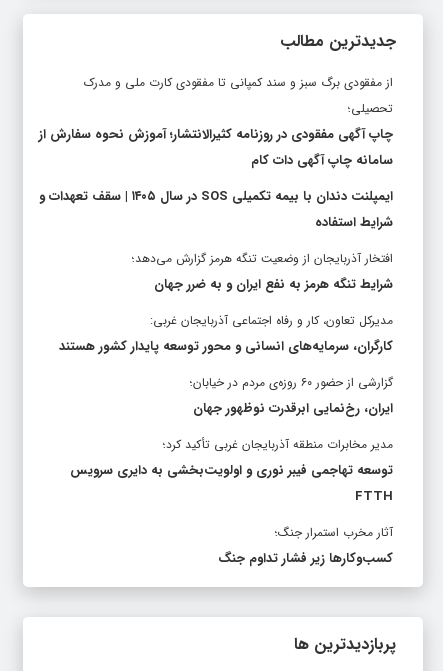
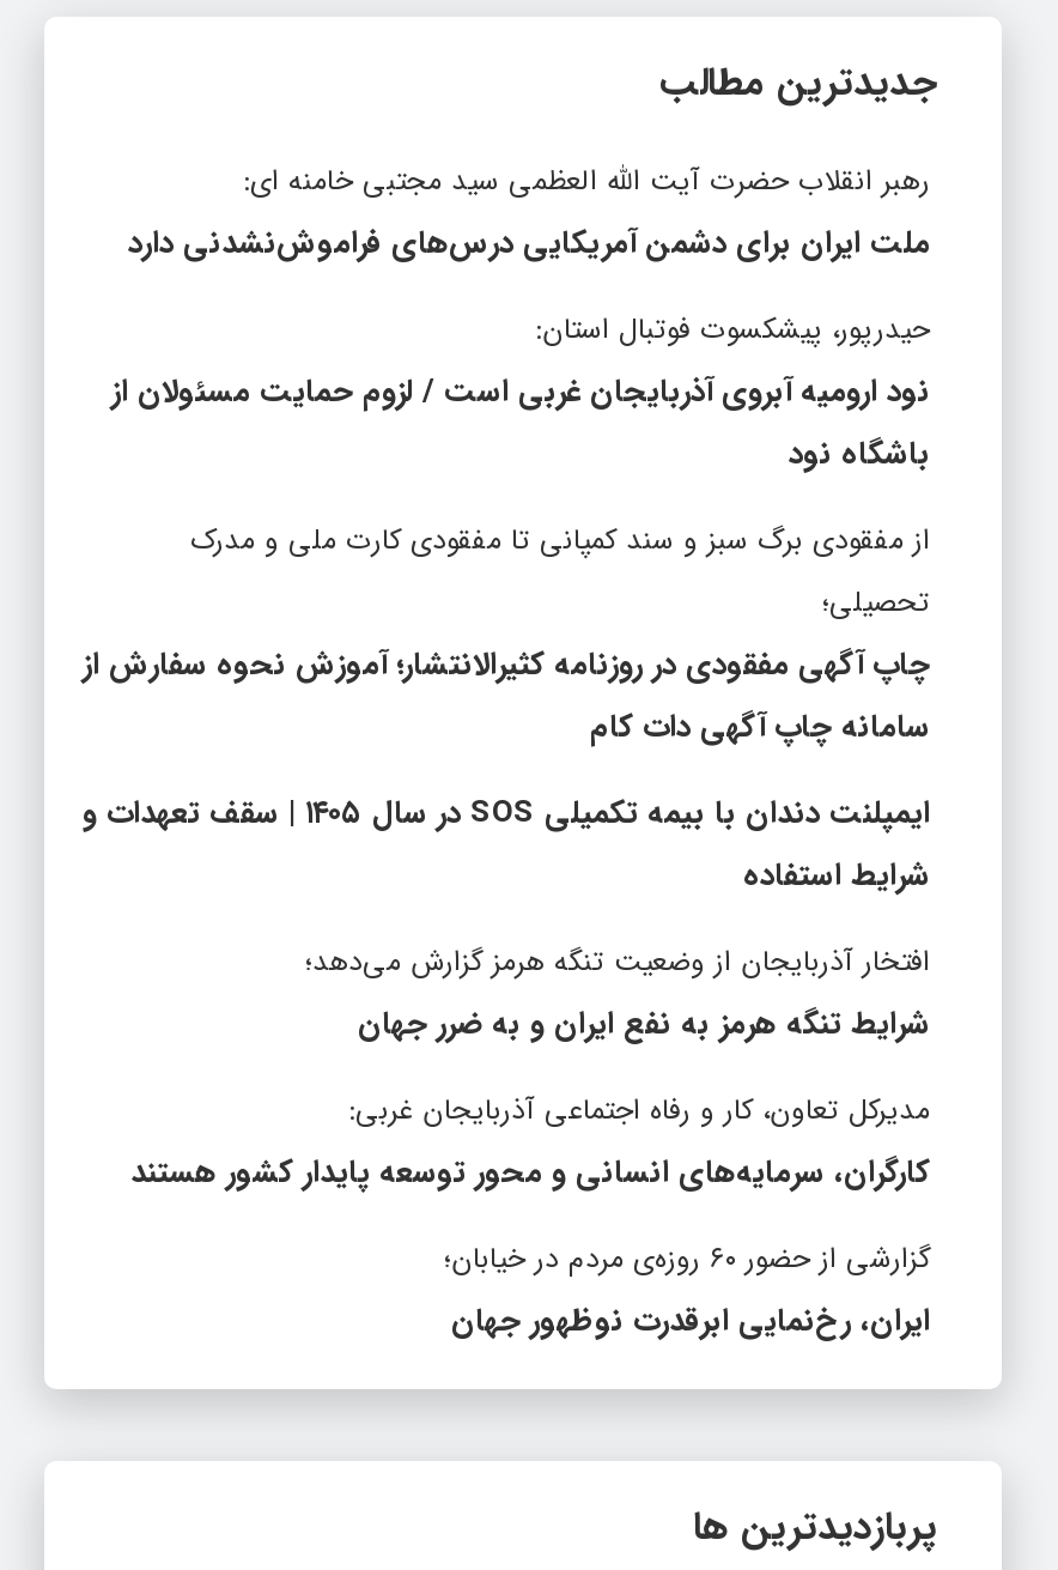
+ رهبر انقلاب حضرت آیت الله العظمی سید مجتبی خامنه ای:
+ ملت ایران برای دشمن آمریکایی درس‌های فراموش‌نشدنی دارد
+ حیدرپور، پیشکسوت فوتبال استان:
+ نود ارومیه آبروی آذربایجان غربی است / لزوم حمایت مسئولان از
+ باشگاه نود

moved down: از مفقودی برگ سبز و سند کمپانی تا مفقودی کارت ملی و مدرک | تحصیلی؛ | چاپ آگهی مفقودی در روزنامه کثیرالانتشار؛ آموزش نحوه سفارش از | ... | کارگران، سرمایه‌های انسانی و محور توسعه پایدار کشور هستند | ایران، رخ‌نمایی ابرقدرت نوظهور جهان

- مدیر مخابرات منطقه آذربایجان غربی تأکید کرد؛
- توسعه تهاجمی فیبر نوری و اولویت‌بخشی به دایری سرویس
- FTTH
- آثار مخرب استمرار جنگ؛
- کسب‌وکارها زیر فشار تداوم جنگ
